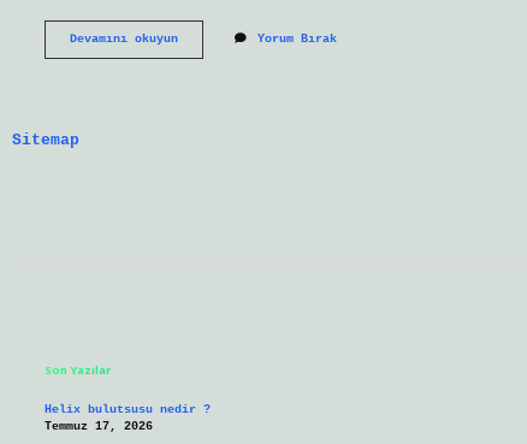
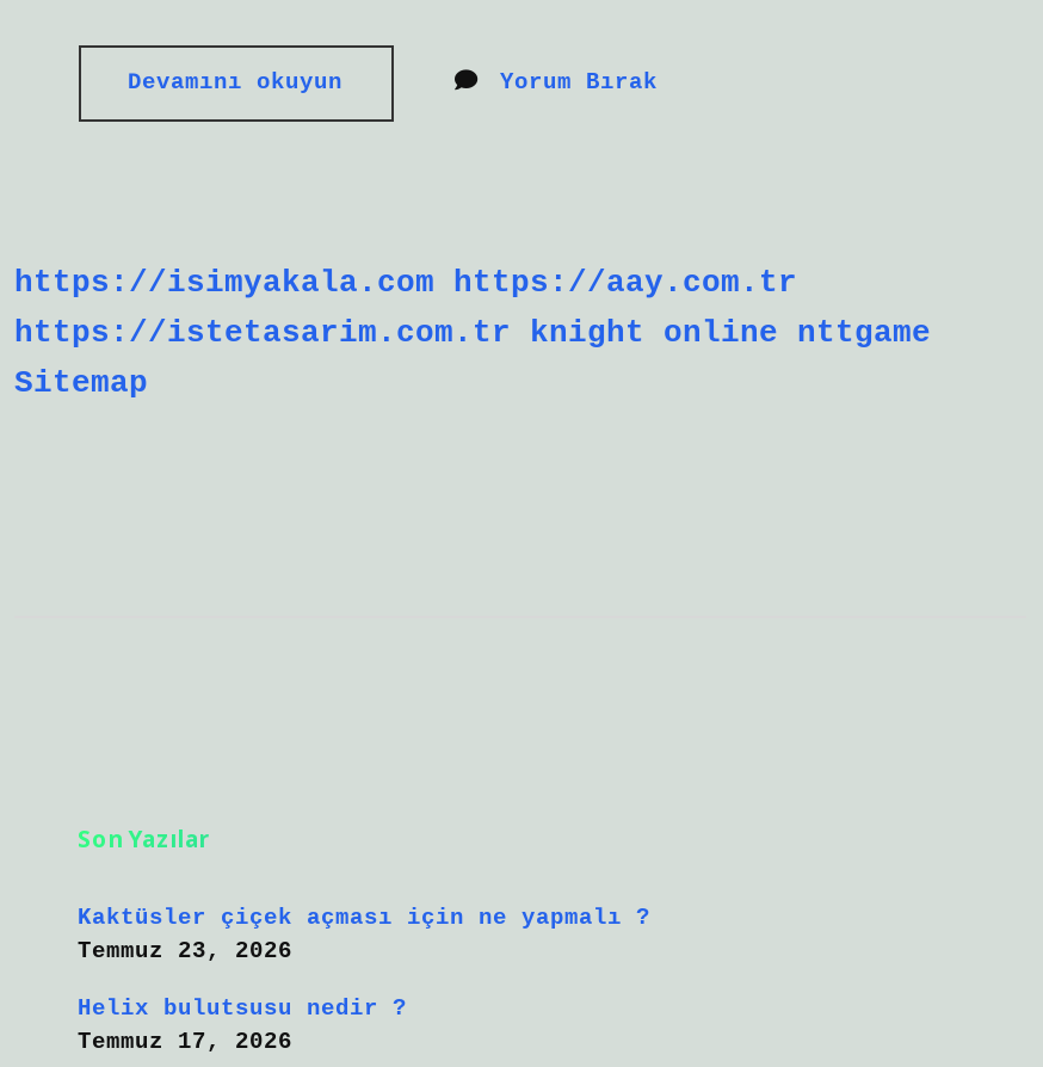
+ https://isimyakala.com https://aay.com.tr
+ https://istetasarim.com.tr knight online nttgame

+ Kaktüsler çiçek açması için ne yapmalı ?
+ Temmuz 23, 2026
